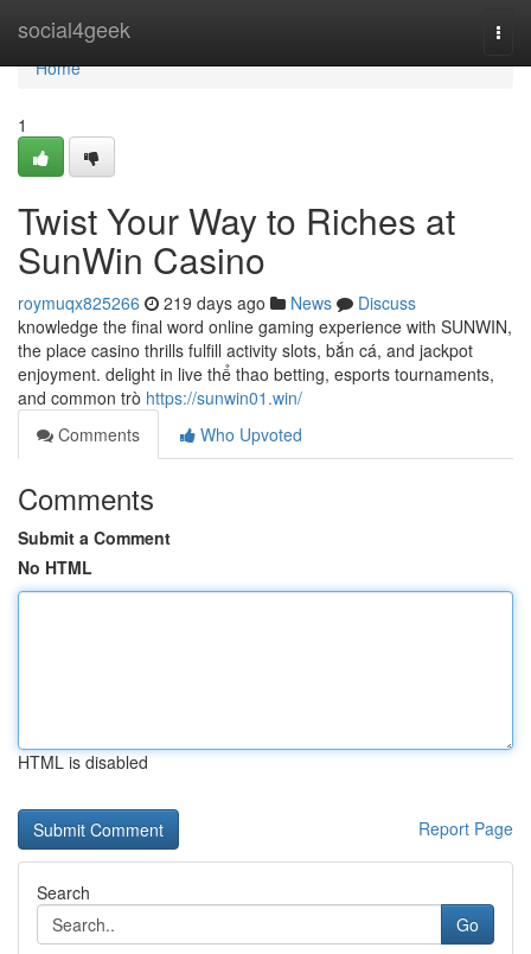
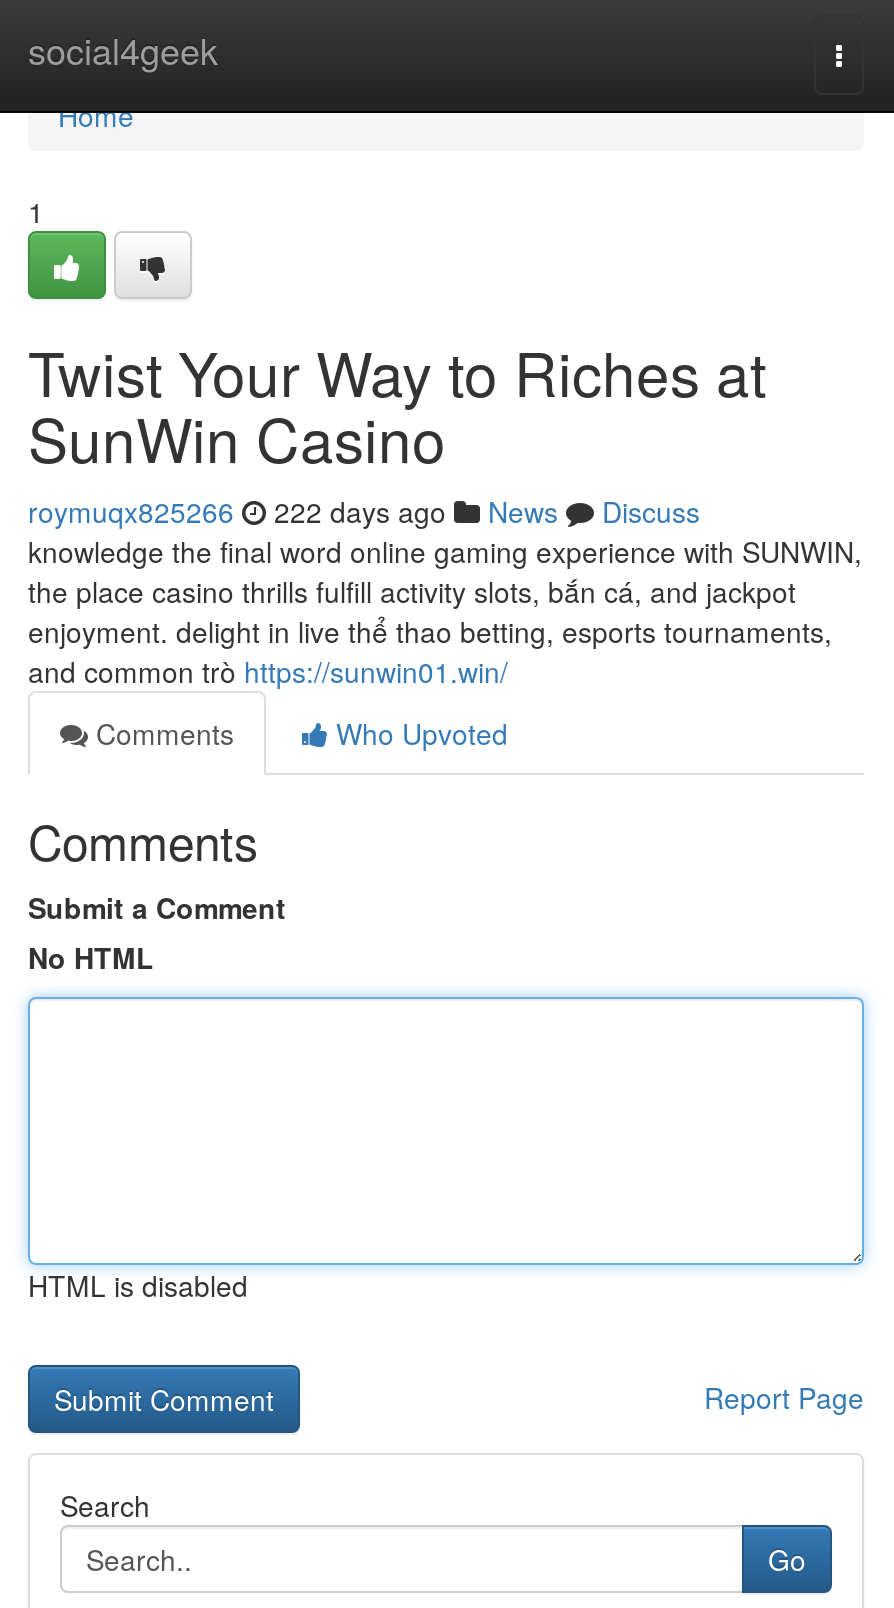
- roymuqx825266 219 days ago News Discuss
+ roymuqx825266 222 days ago News Discuss
